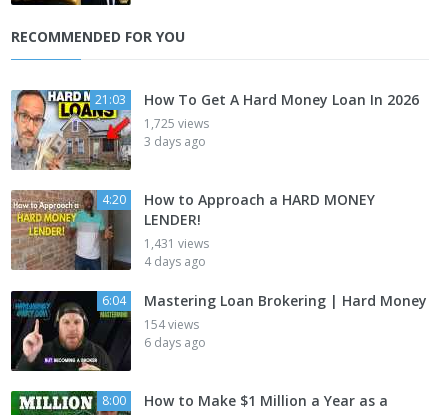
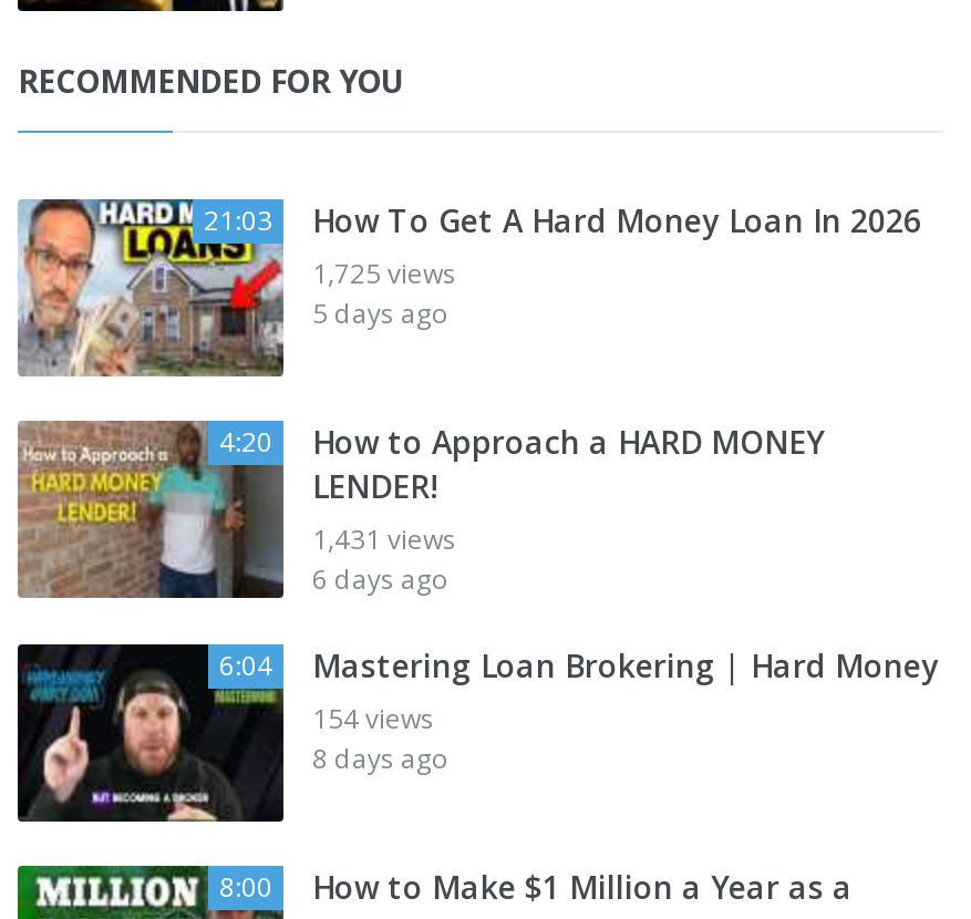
- 3 days ago
+ 5 days ago

- 4 days ago
+ 6 days ago

- 6 days ago
+ 8 days ago
